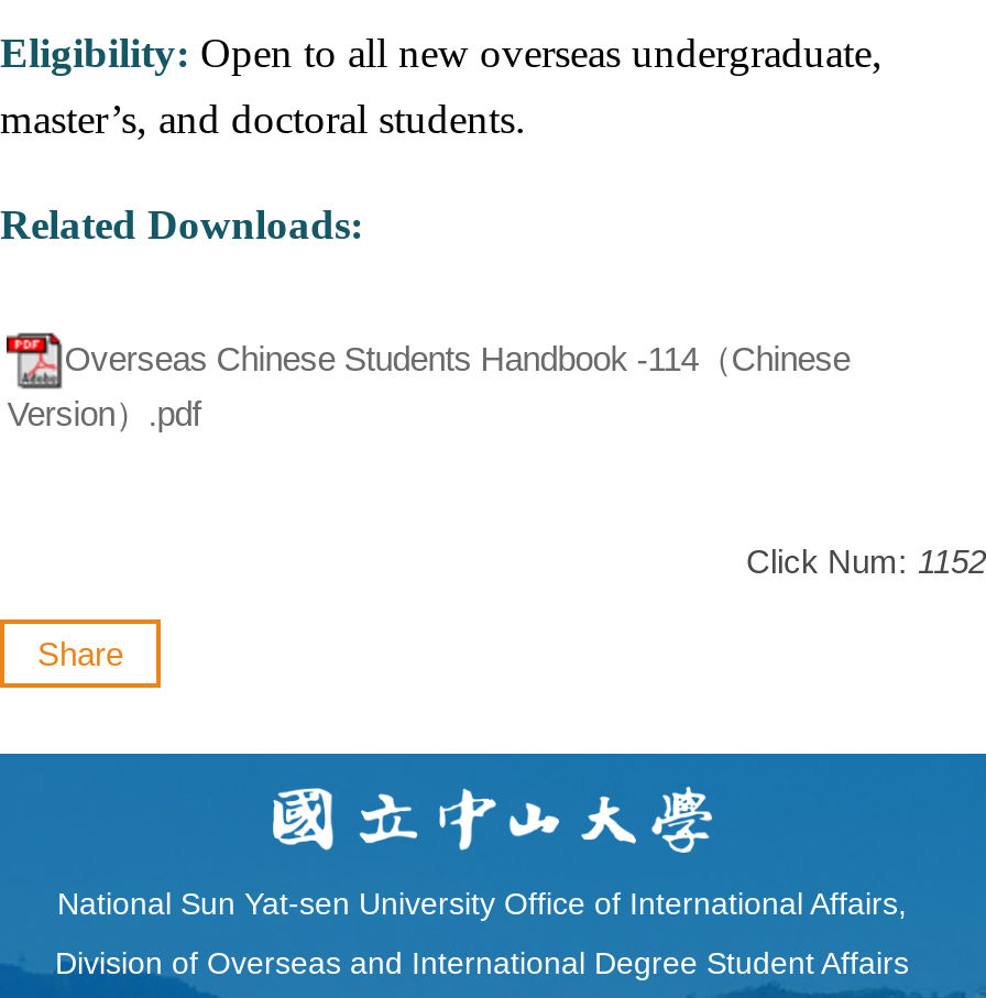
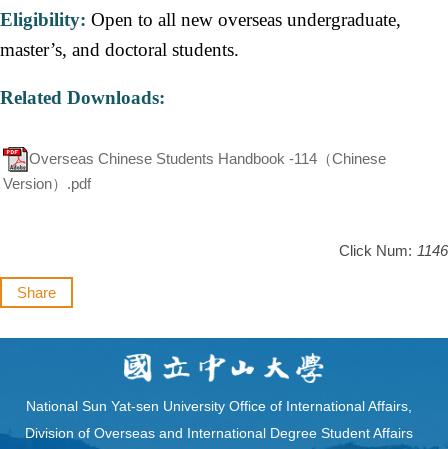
- Click Num: 1152
+ Click Num: 1146
